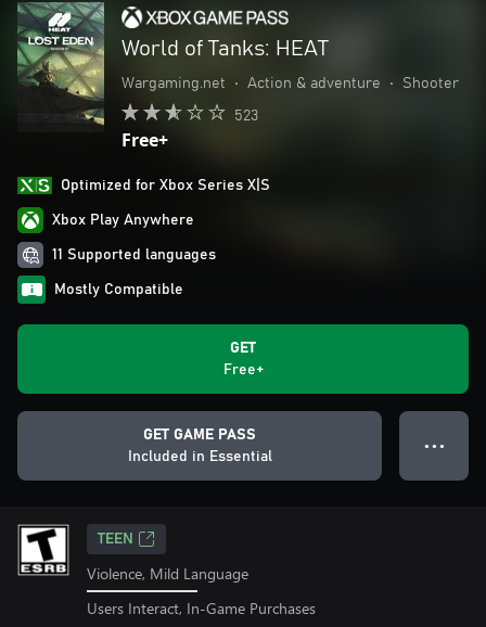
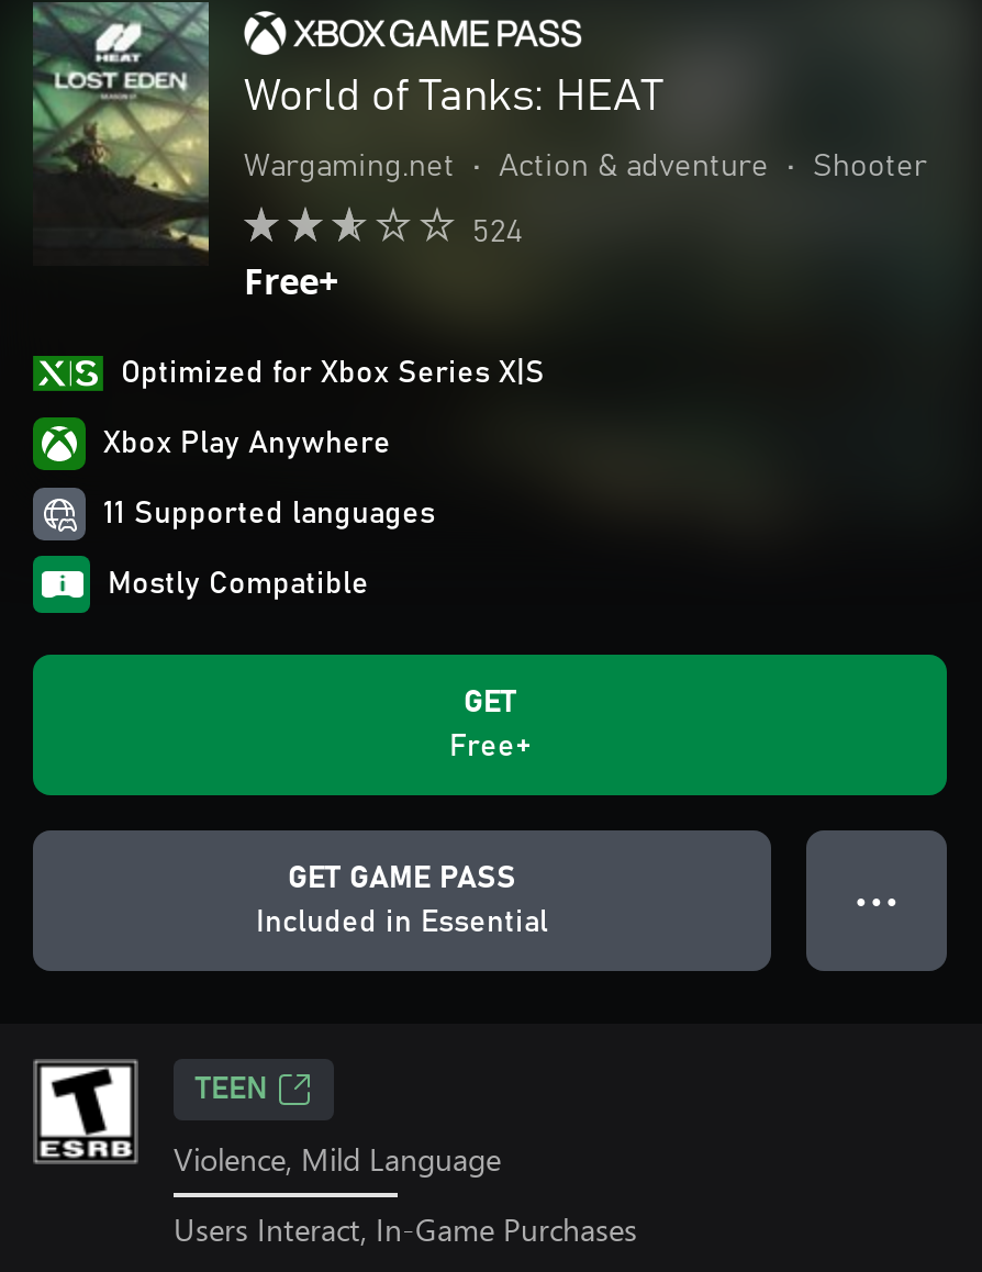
- 523
+ 524
